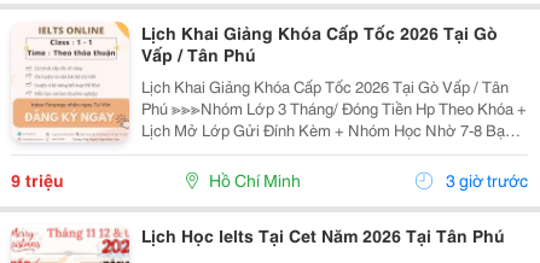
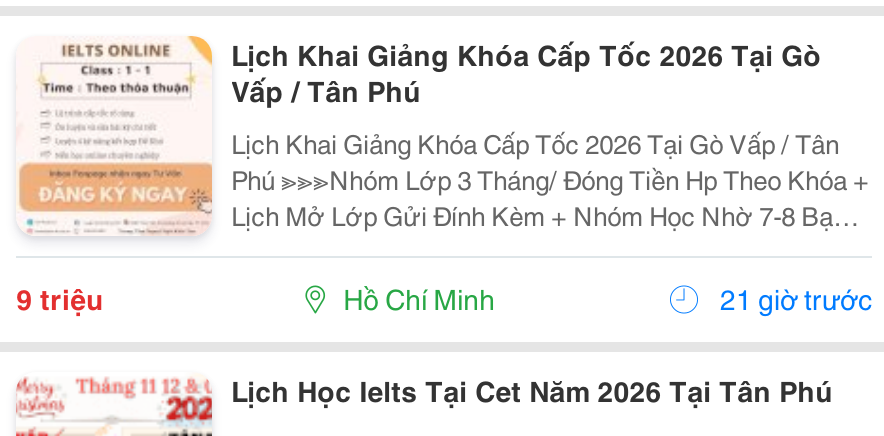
- 3 giờ trước
+ 21 giờ trước
